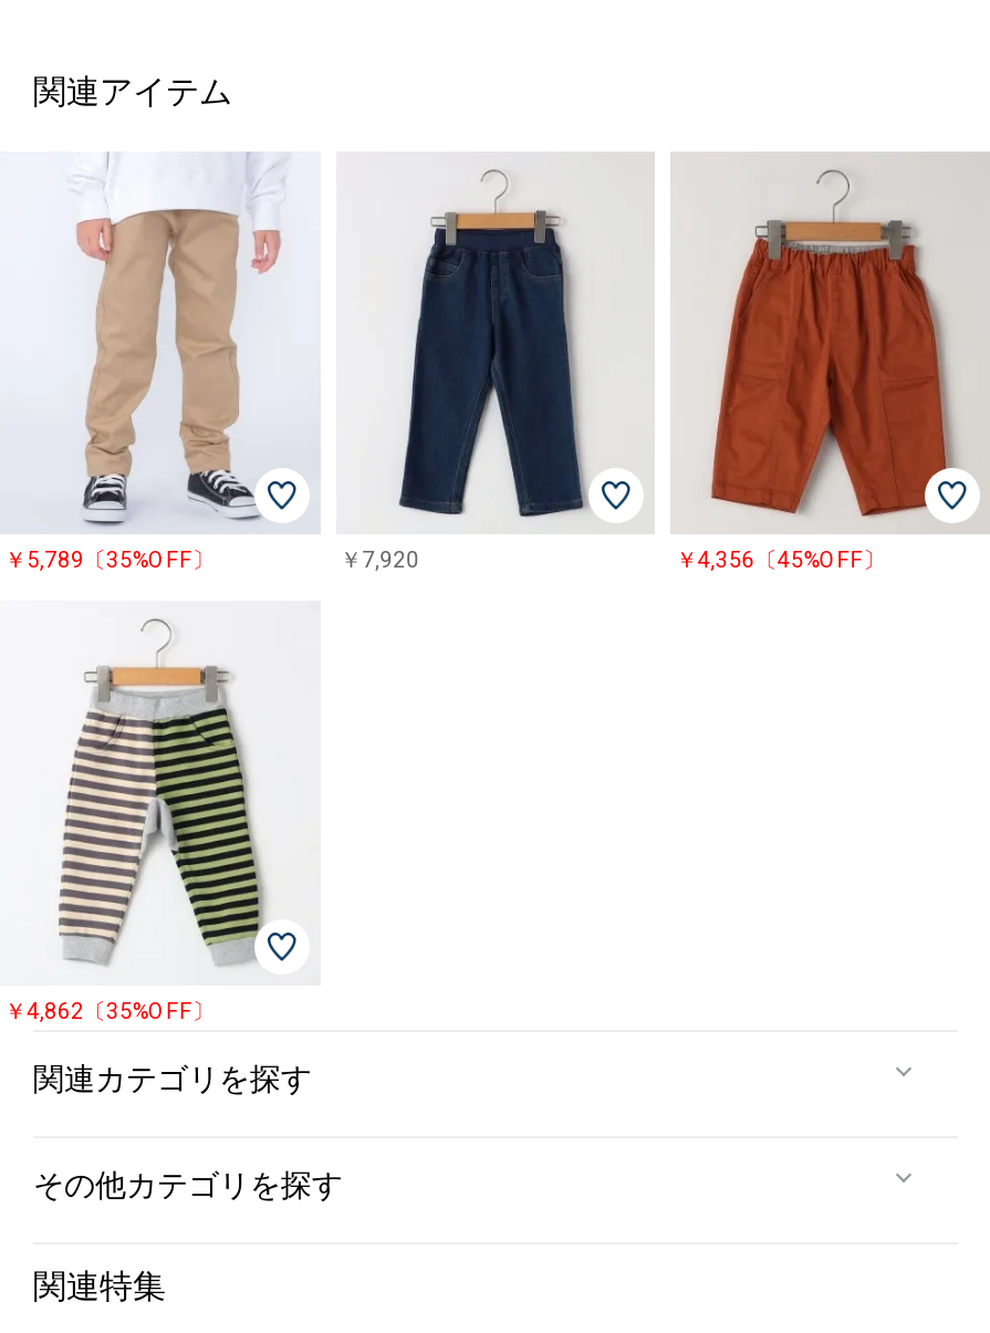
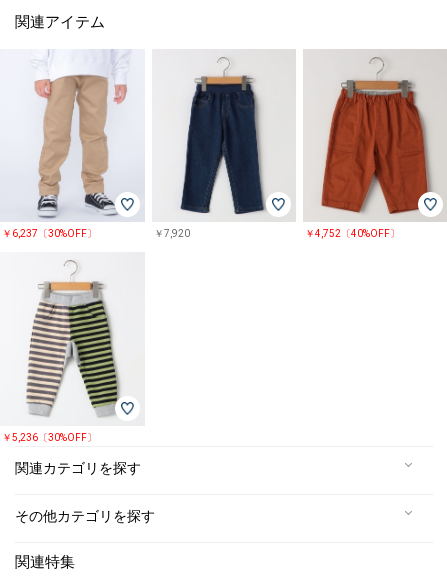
- ￥5,789〔35%OFF〕
+ ￥6,237〔30%OFF〕

- ￥4,356〔45%OFF〕
+ ￥4,752〔40%OFF〕

- ￥4,862〔35%OFF〕
+ ￥5,236〔30%OFF〕
